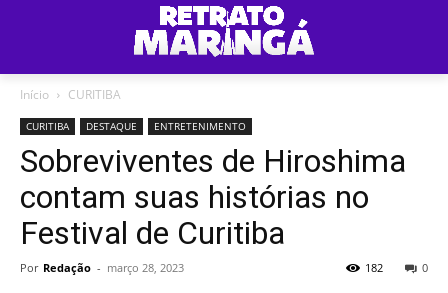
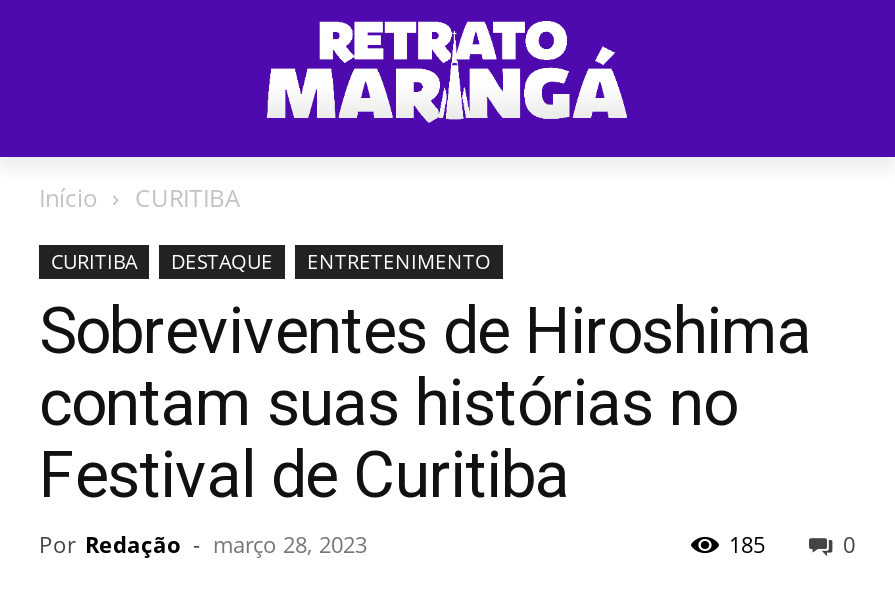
- 182
+ 185
